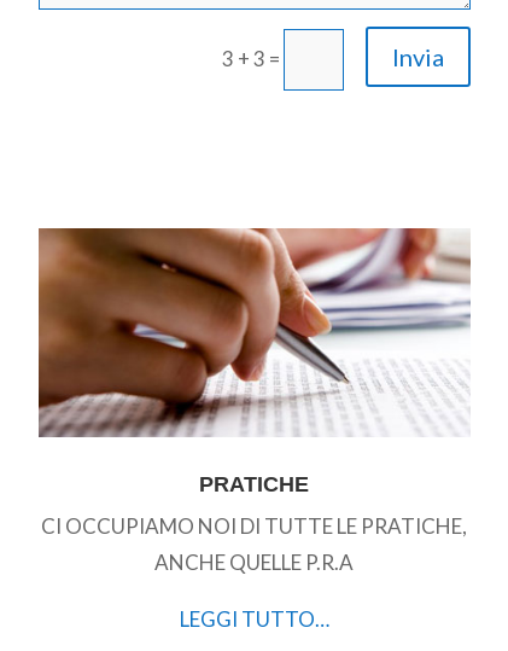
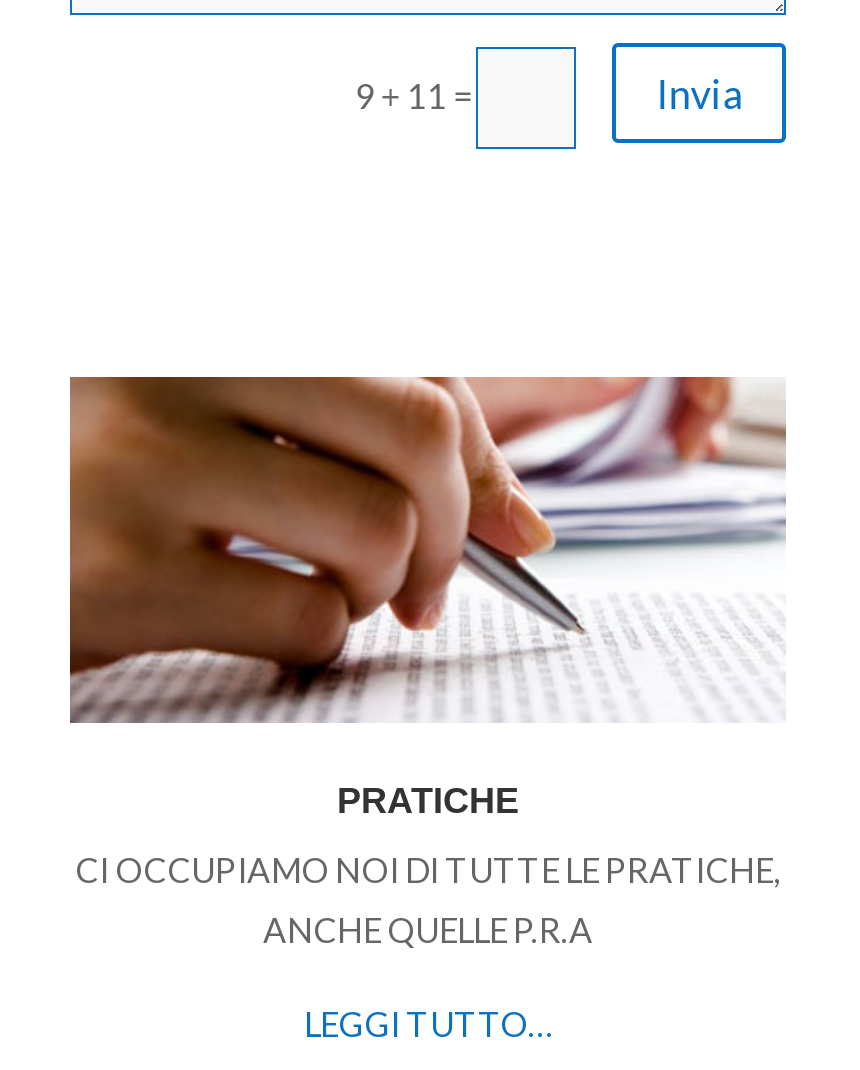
- 3 + 3 =
+ 9 + 11 =
